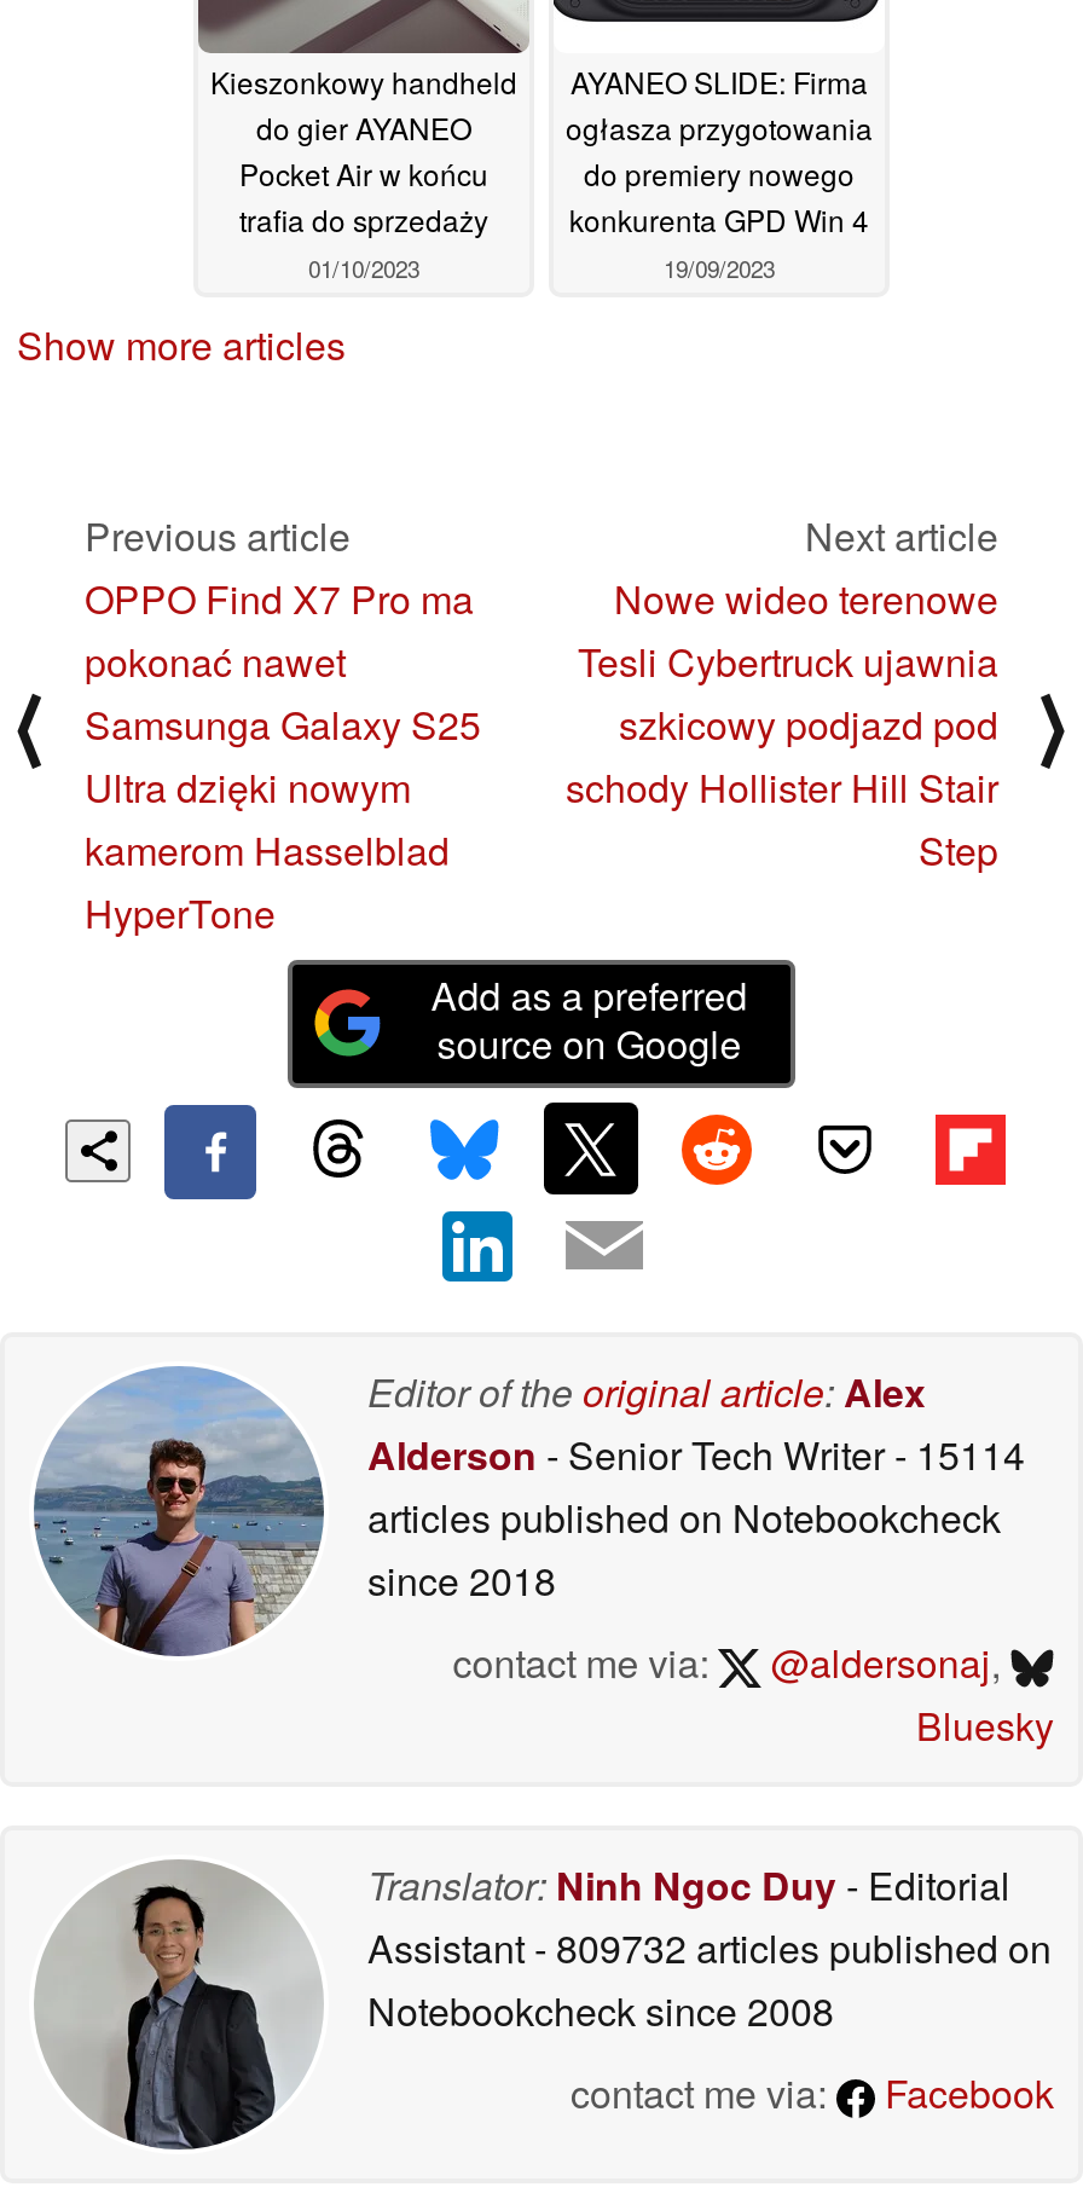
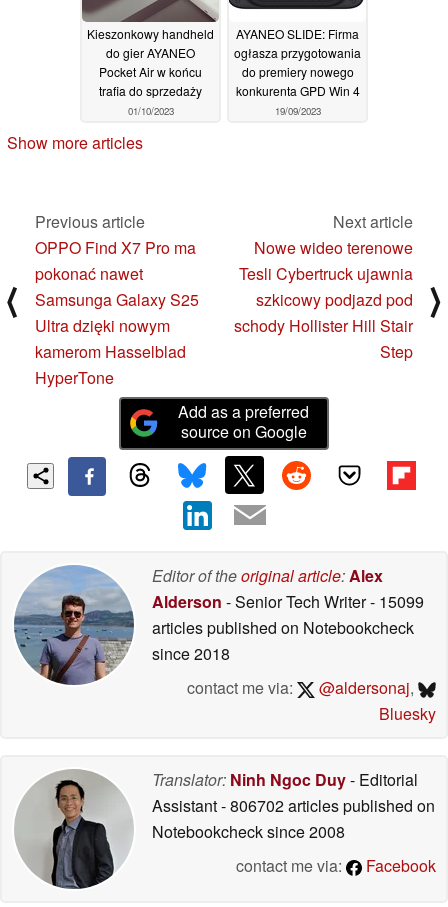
- Alderson - Senior Tech Writer - 15114
+ Alderson - Senior Tech Writer - 15099

- Assistant - 809732 articles published on
+ Assistant - 806702 articles published on
